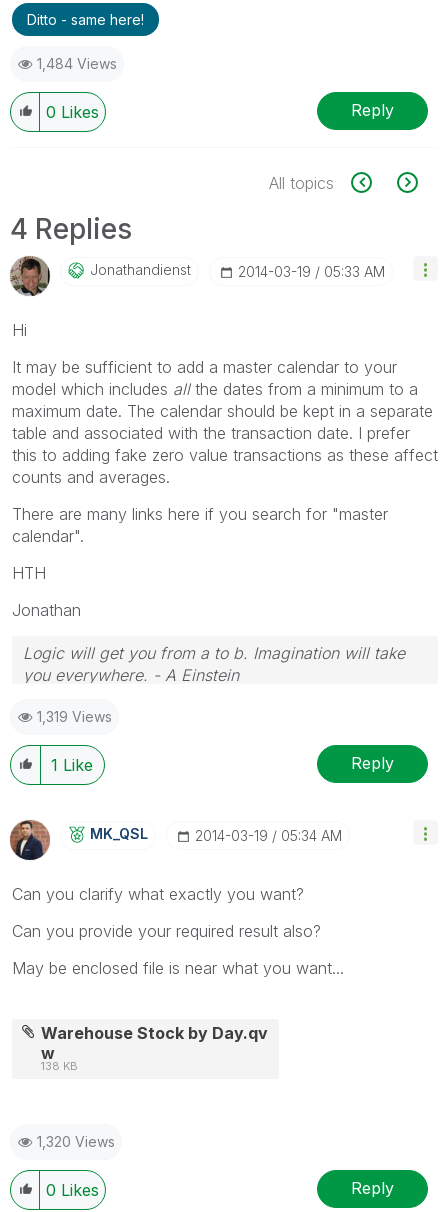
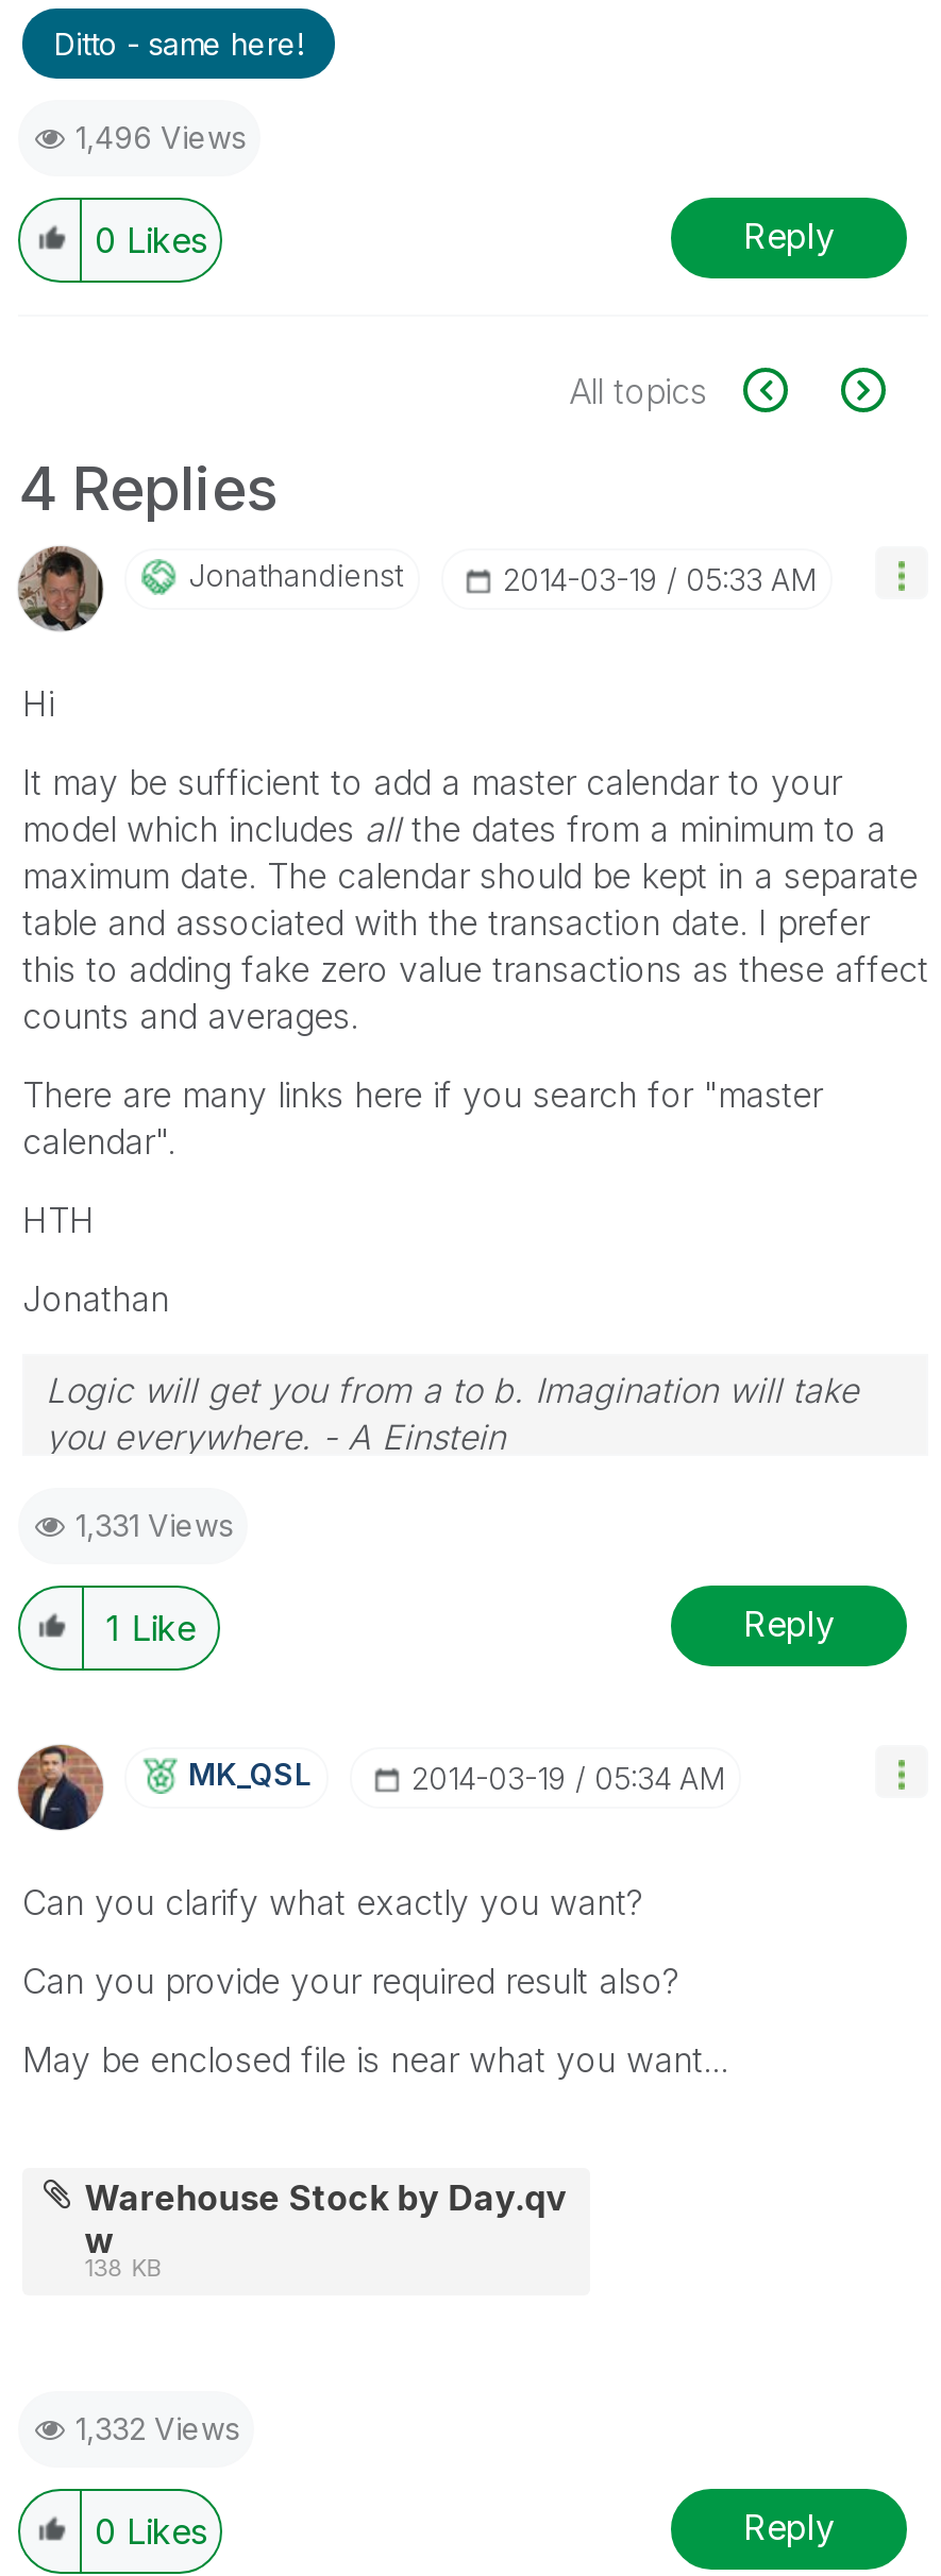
- 1,484 Views
+ 1,496 Views

- 1,319 Views
+ 1,331 Views

- 1,320 Views
+ 1,332 Views
